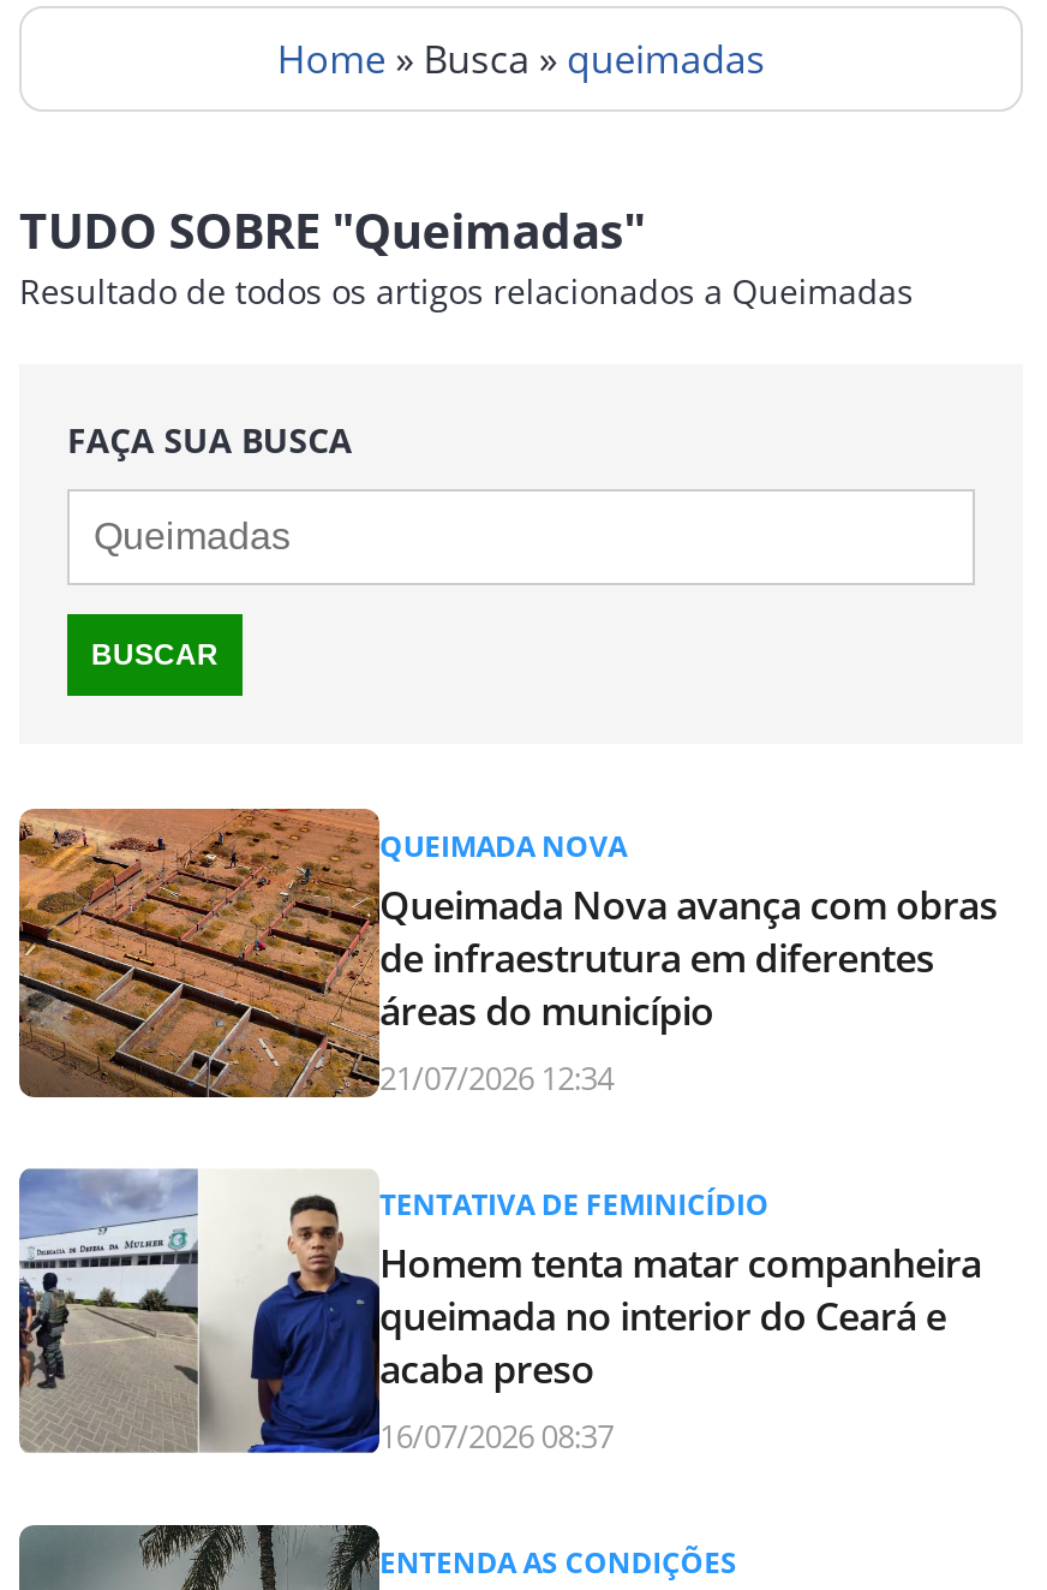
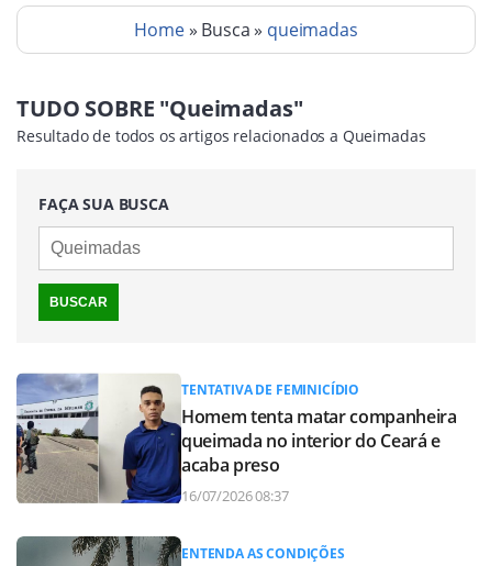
- [image]
- QUEIMADA NOVA
- Queimada Nova avança com obras
- de infraestrutura em diferentes
- áreas do município
- 21/07/2026 12:34
